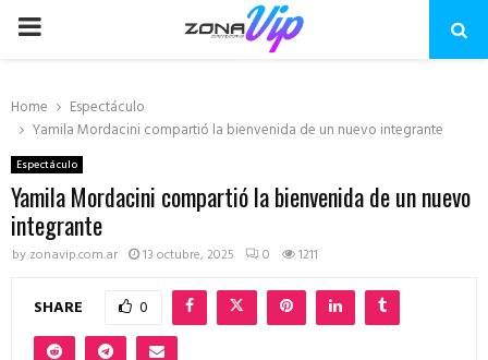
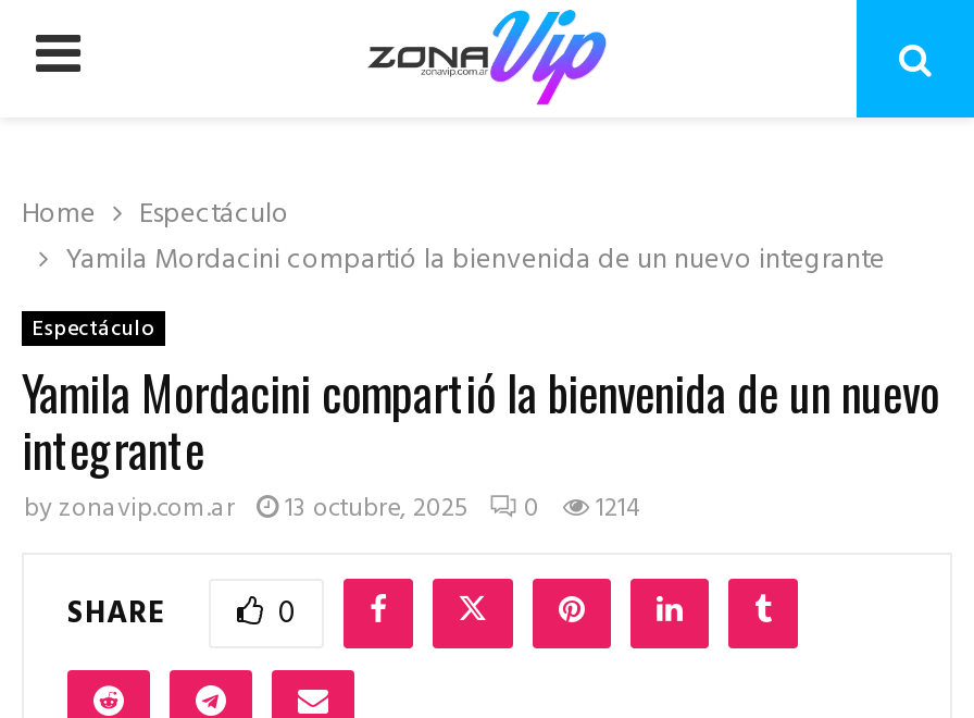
- by zonavip.com.ar 13 octubre, 2025 0 1211
+ by zonavip.com.ar 13 octubre, 2025 0 1214
